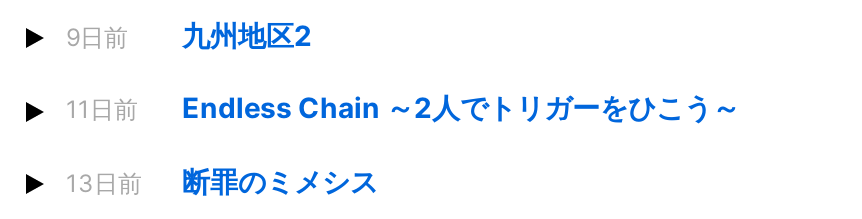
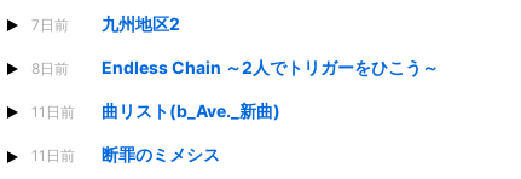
- 9日前 九州地区2
+ 7日前 九州地区2

- 11日前 Endless Chain ～2人でトリガーをひこう～
+ 8日前 Endless Chain ～2人でトリガーをひこう～

- 13日前
+ 11日前
+ 曲リスト(b_Ave._新曲)
+ 11日前
